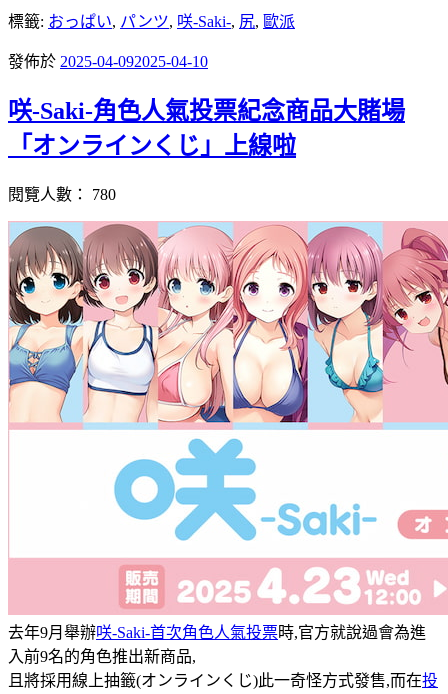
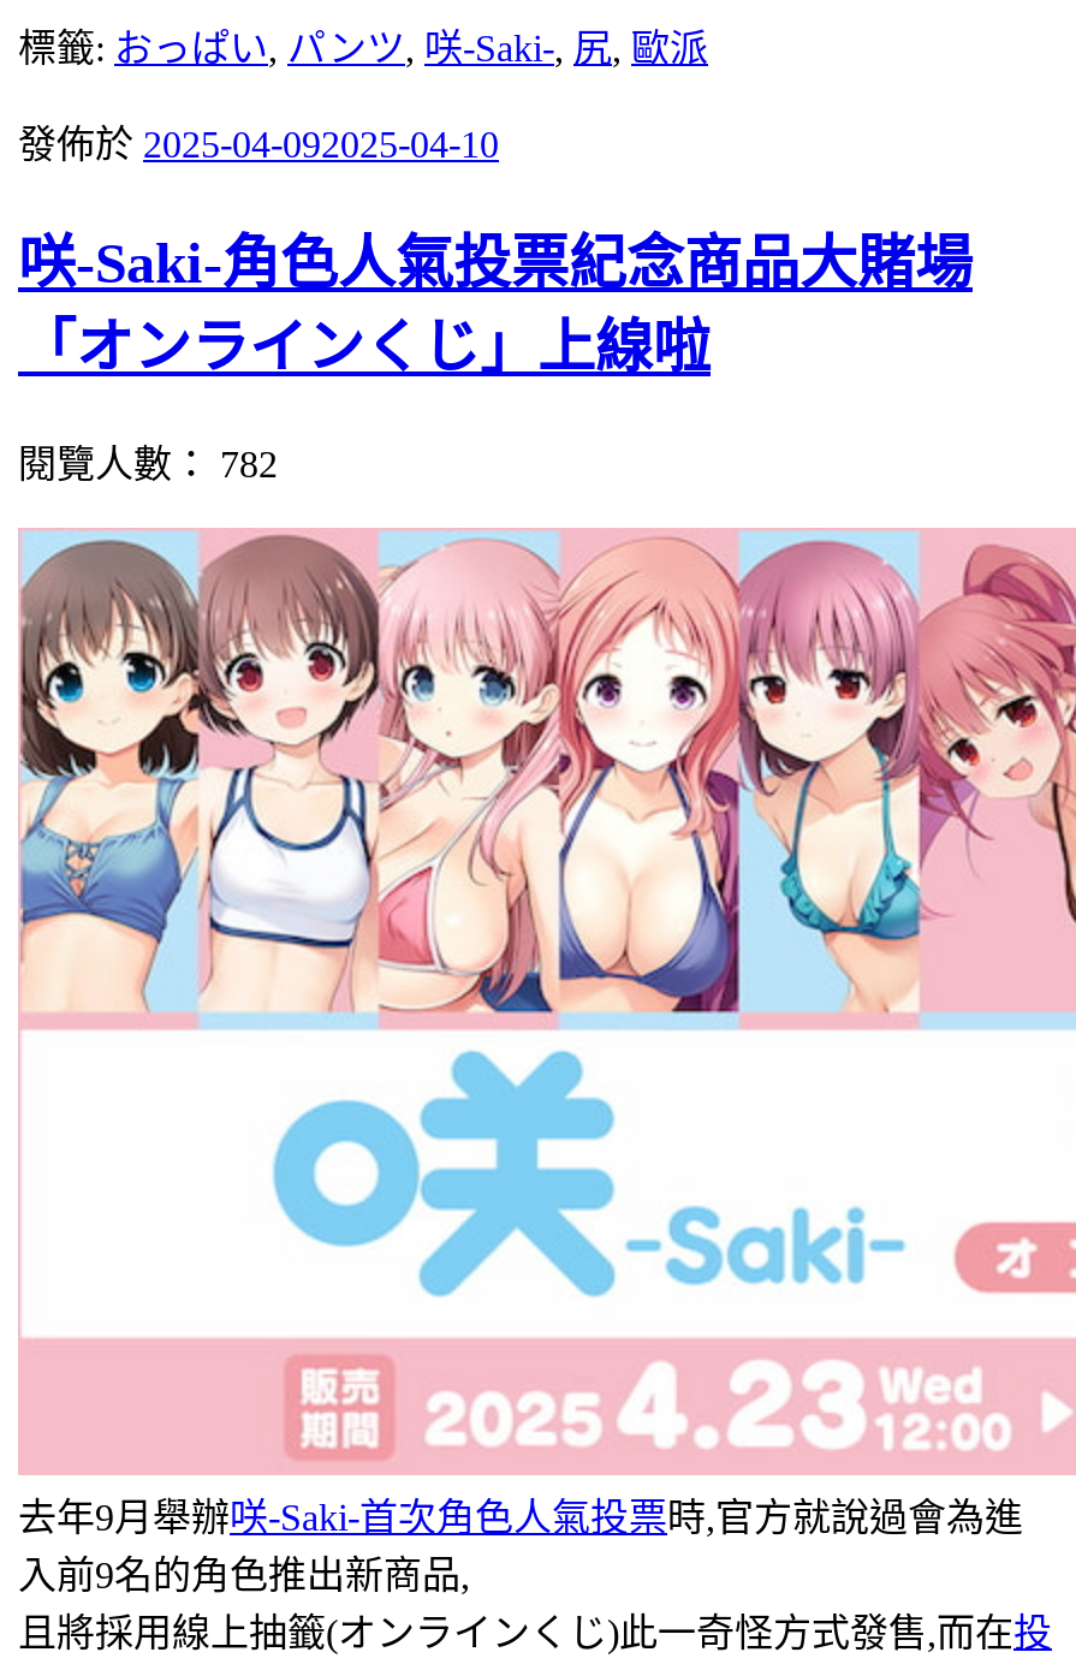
- 閱覽人數： 780
+ 閱覽人數： 782
